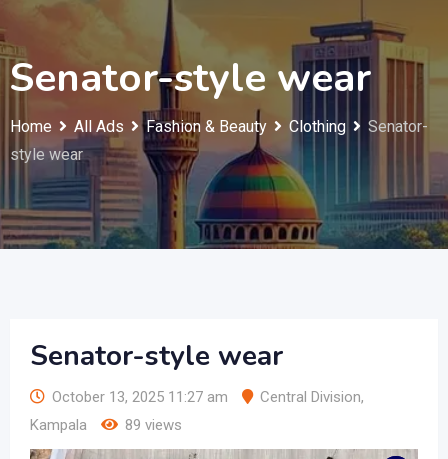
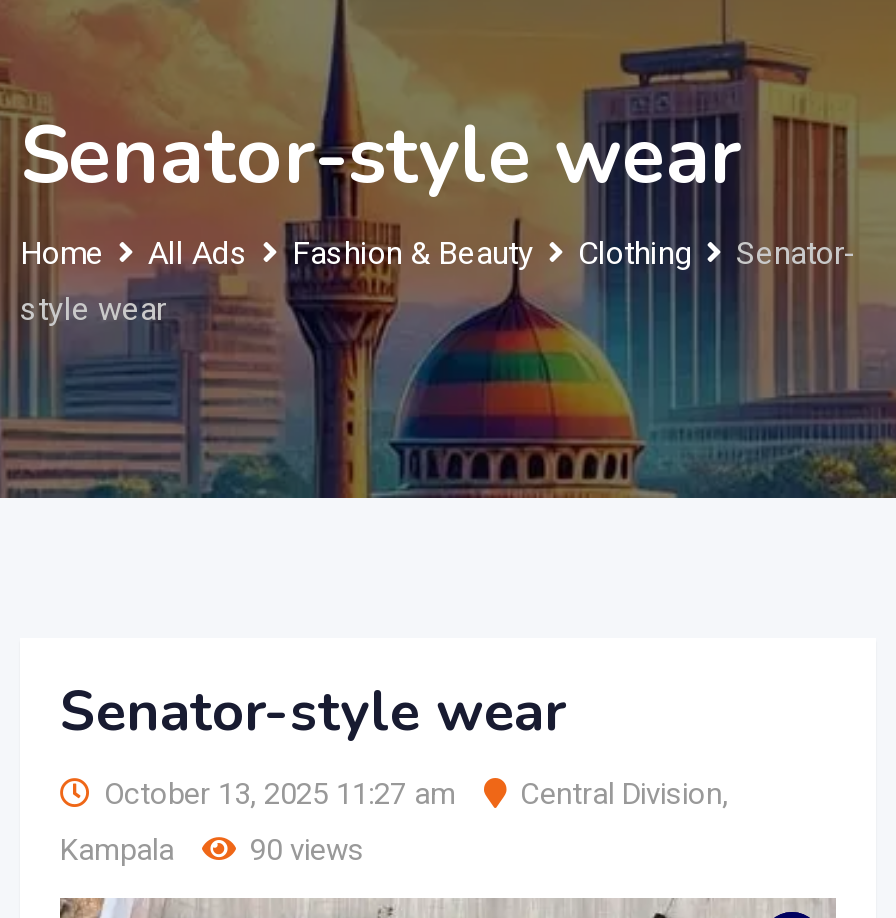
- 89 views
+ 90 views
